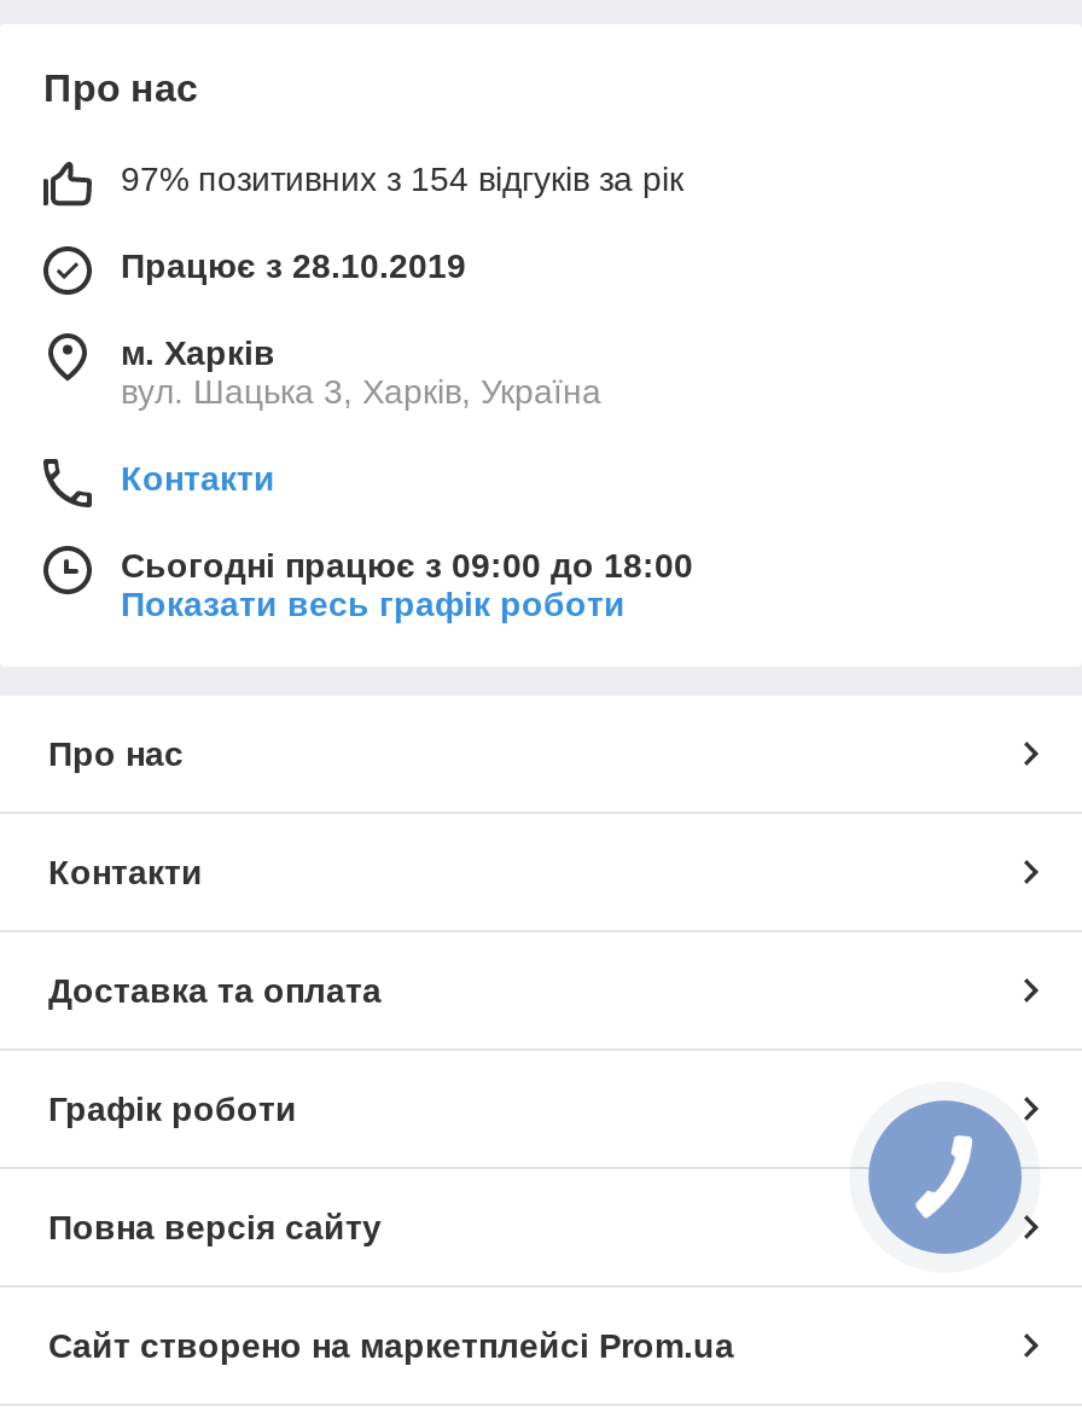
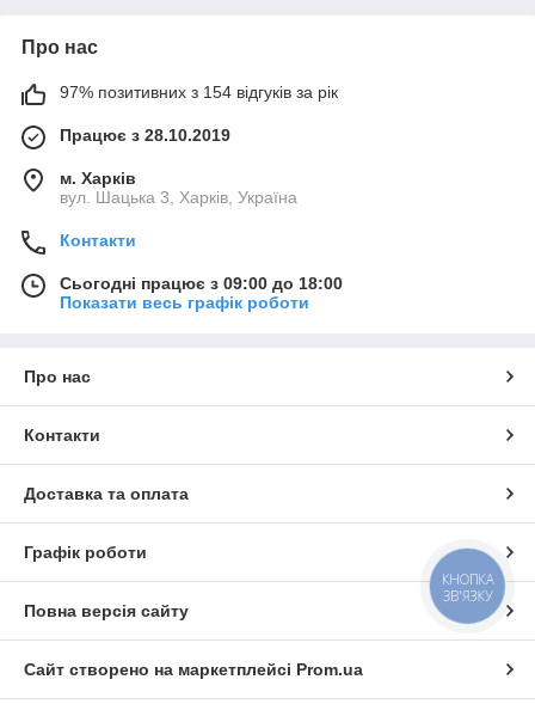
+ КНОПКА
+ ЗВ'ЯЗКУ
